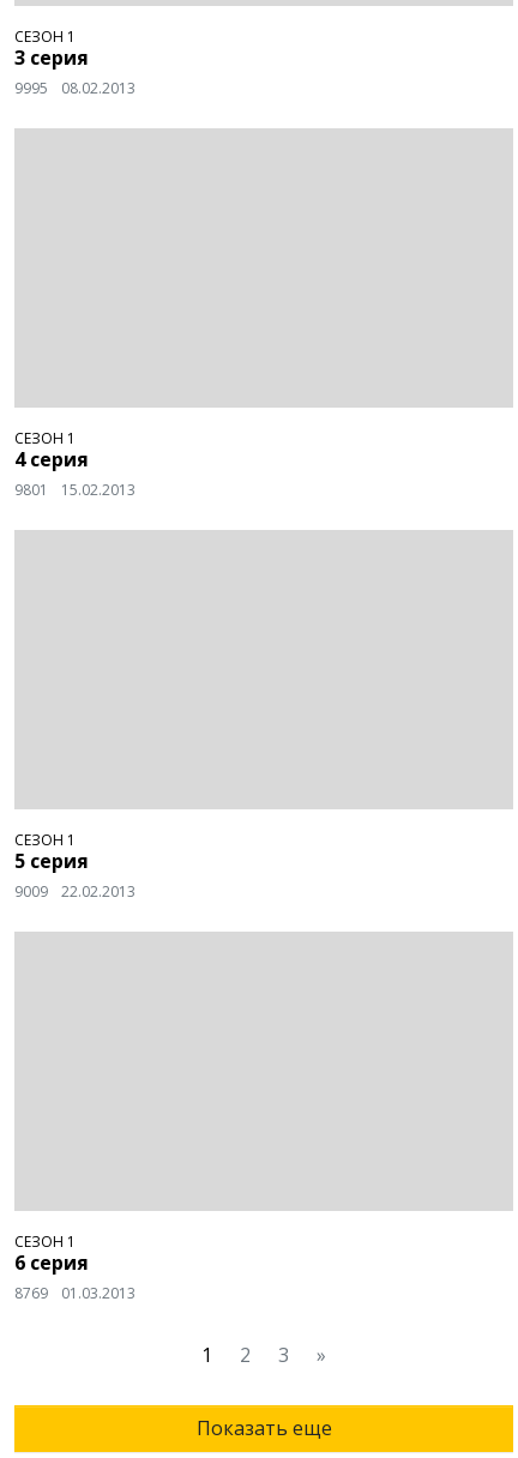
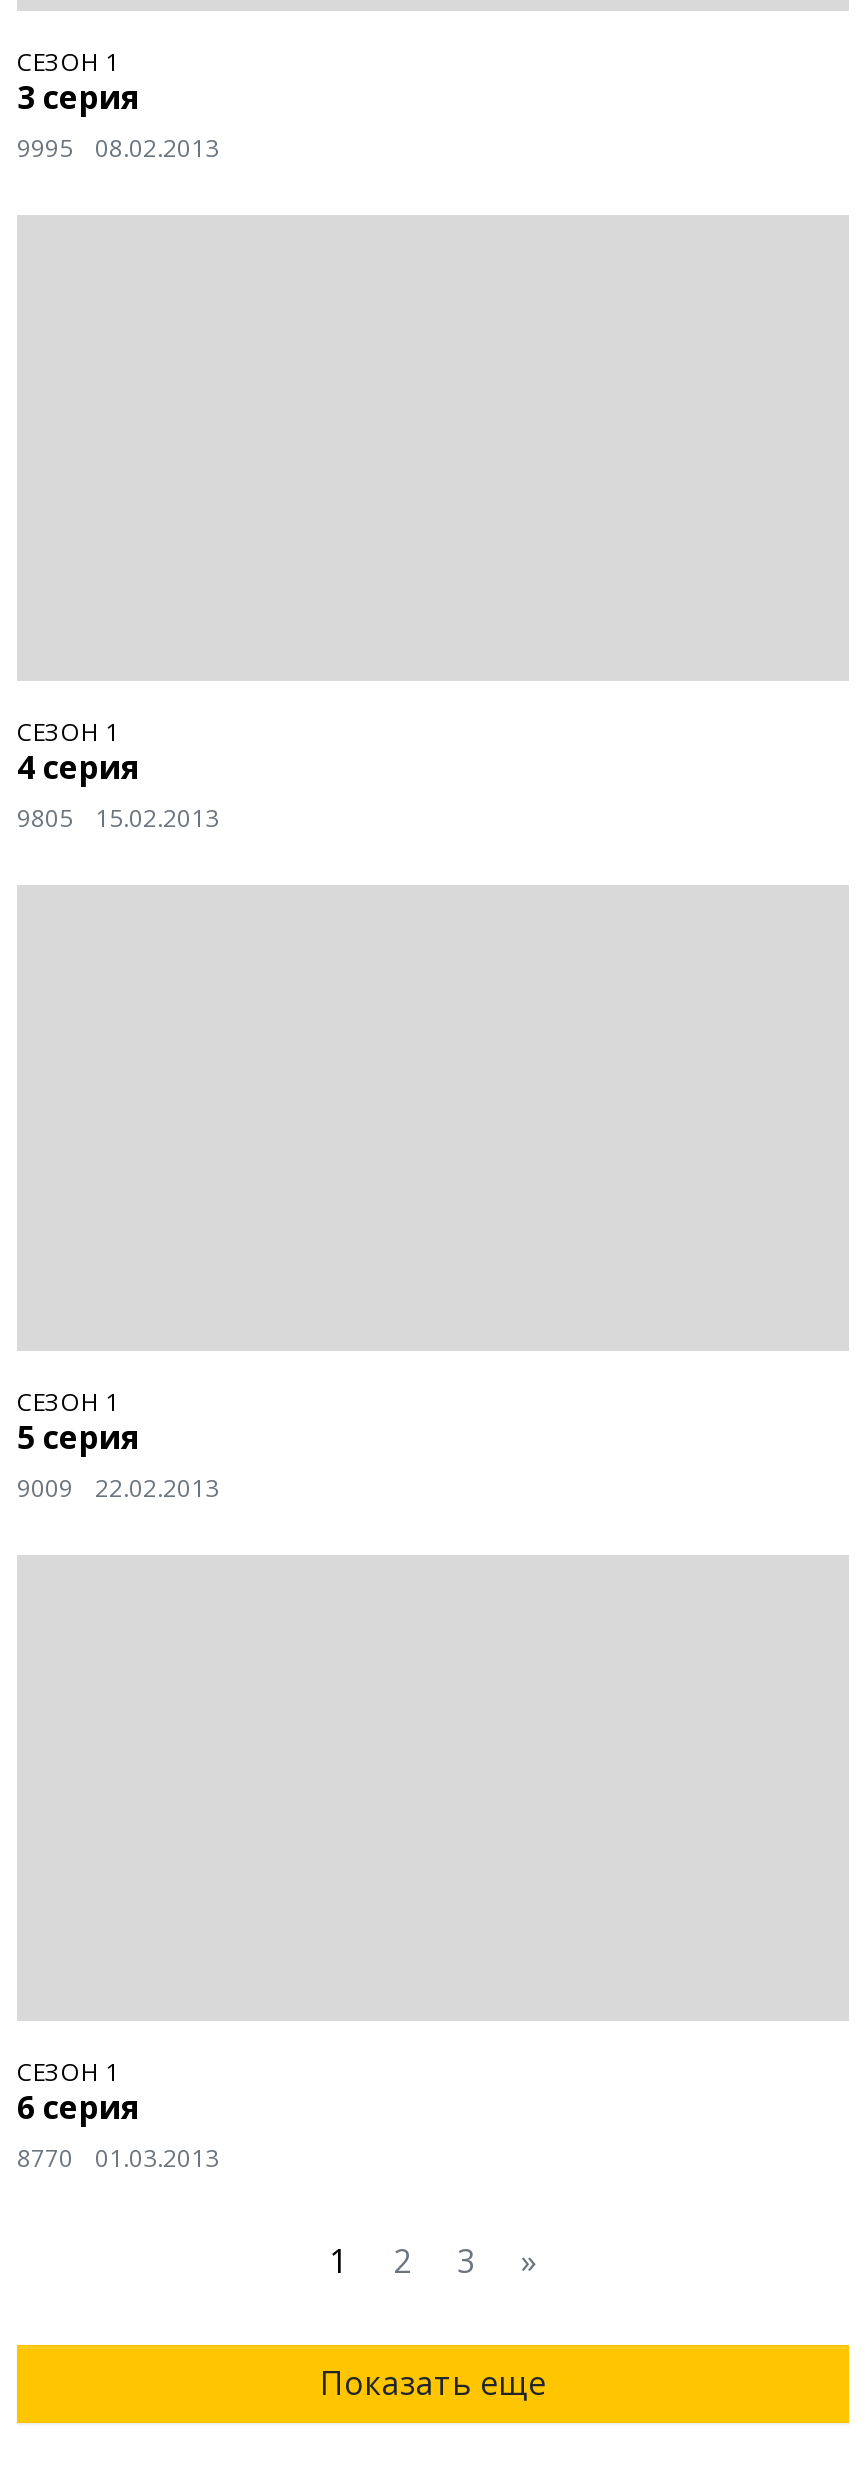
- 9801 15.02.2013
+ 9805 15.02.2013

- 8769 01.03.2013
+ 8770 01.03.2013
